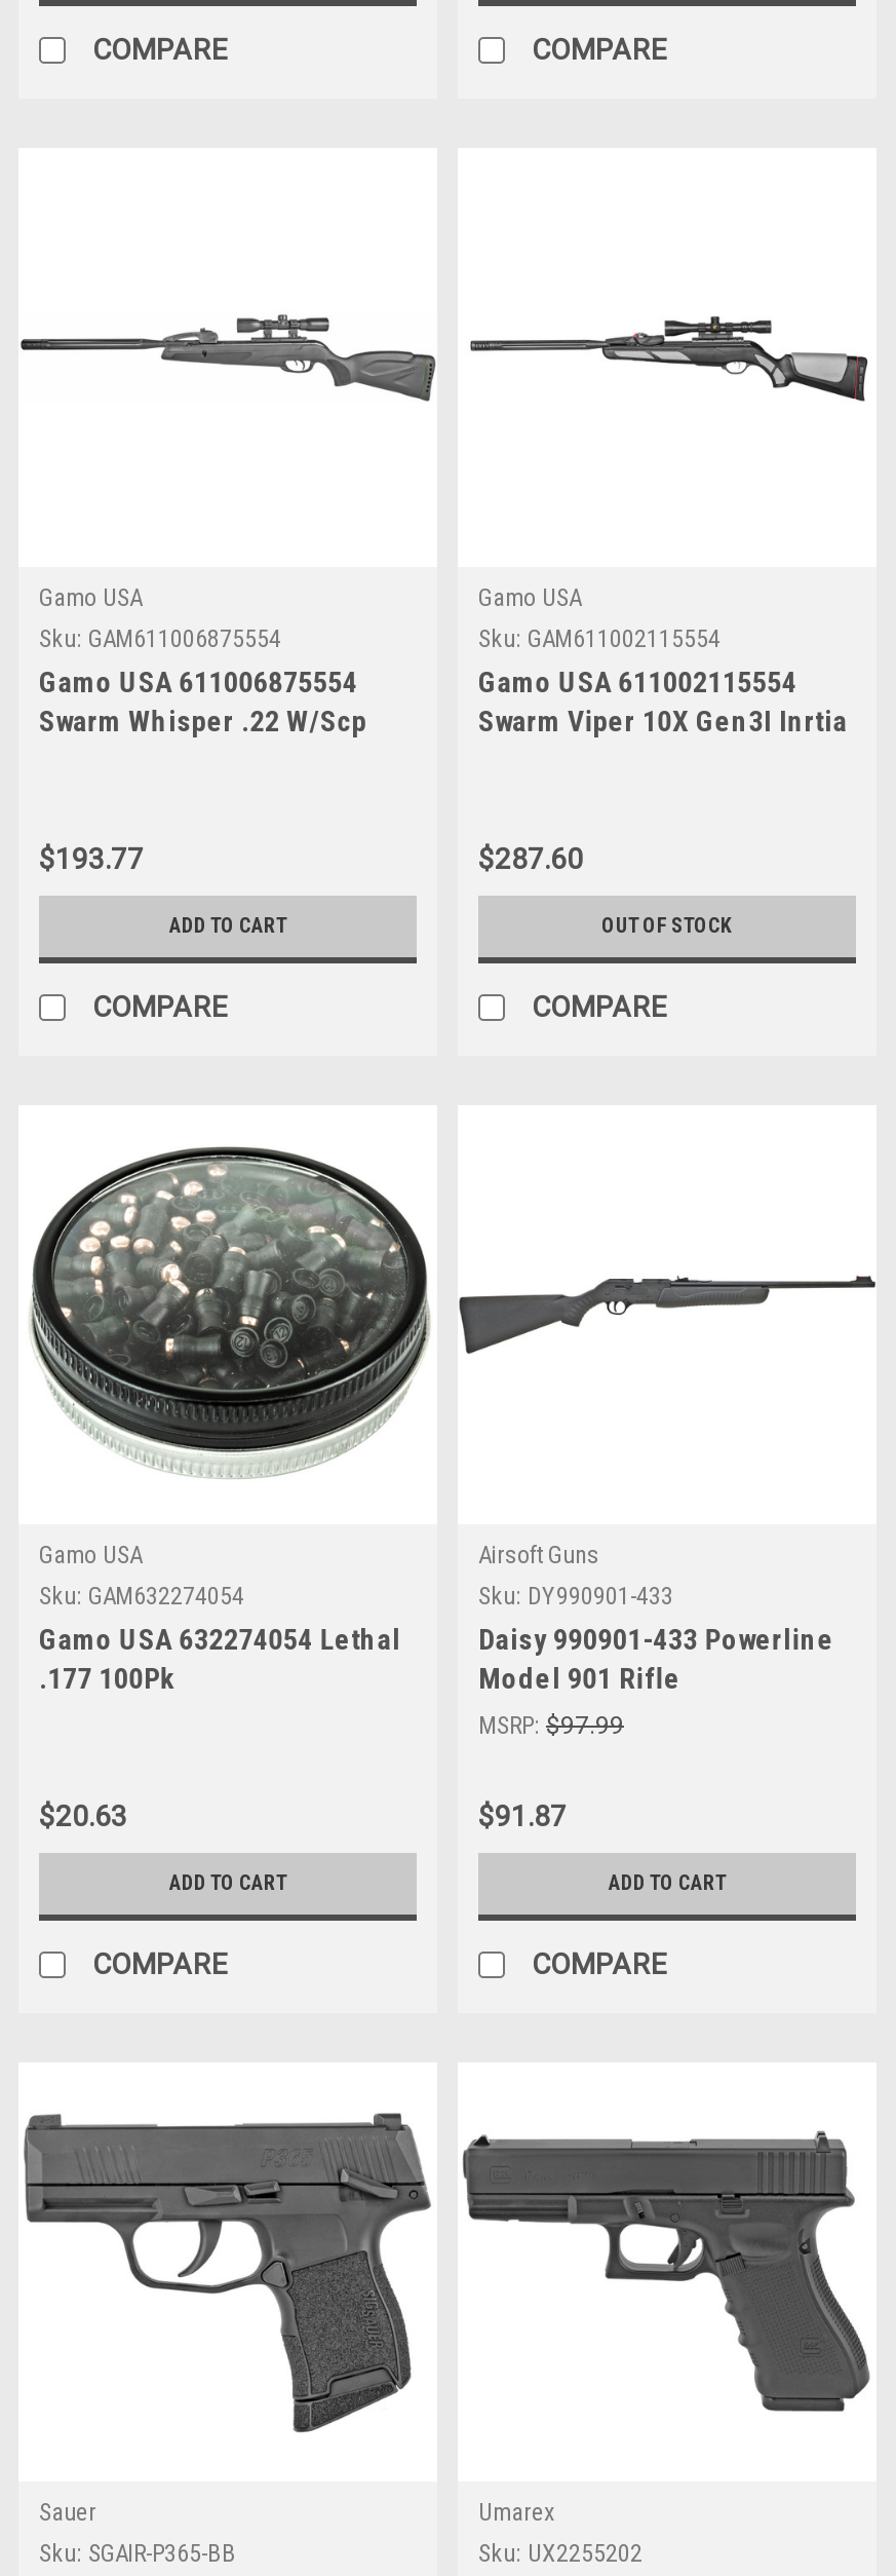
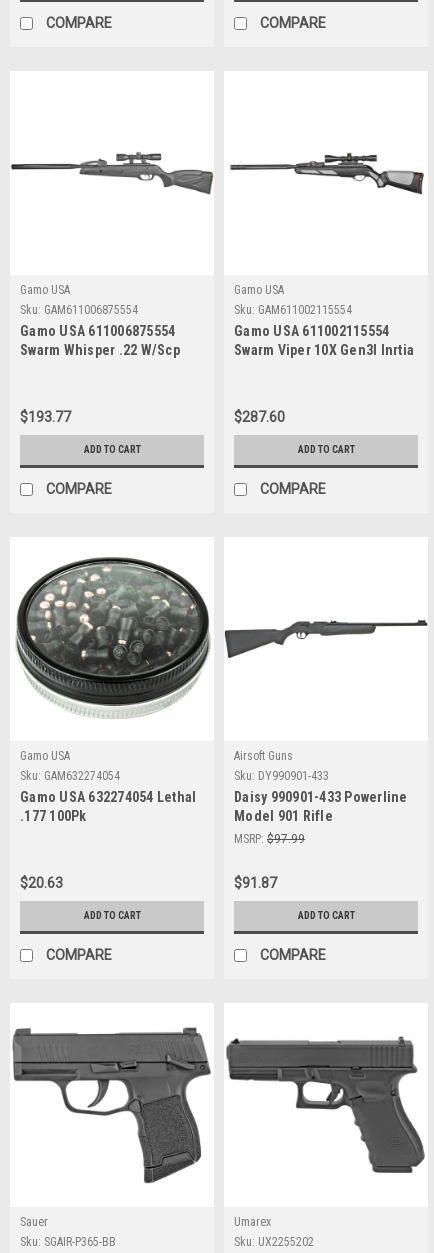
- OUT OF STOCK
+ ADD TO CART
